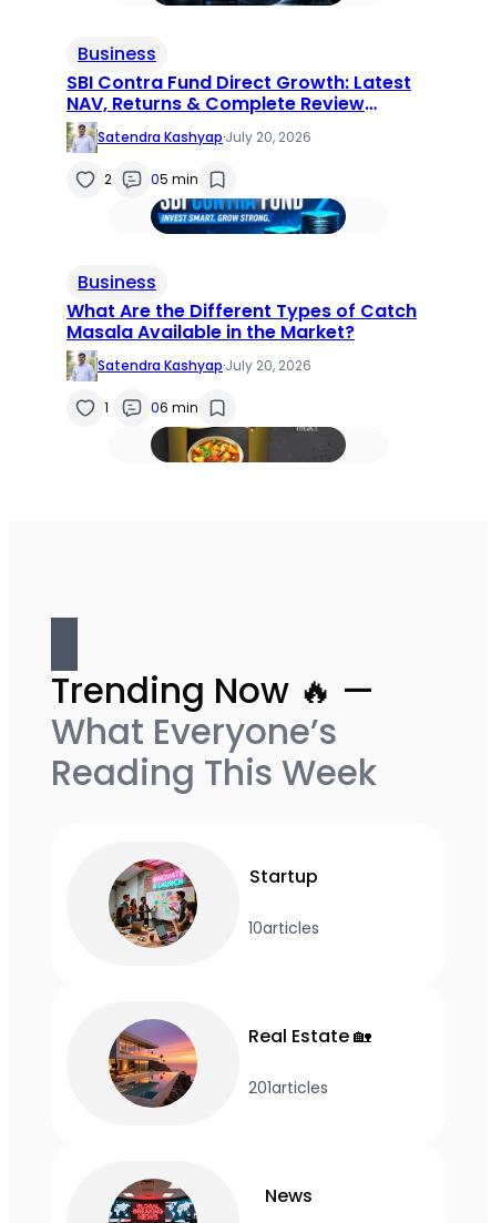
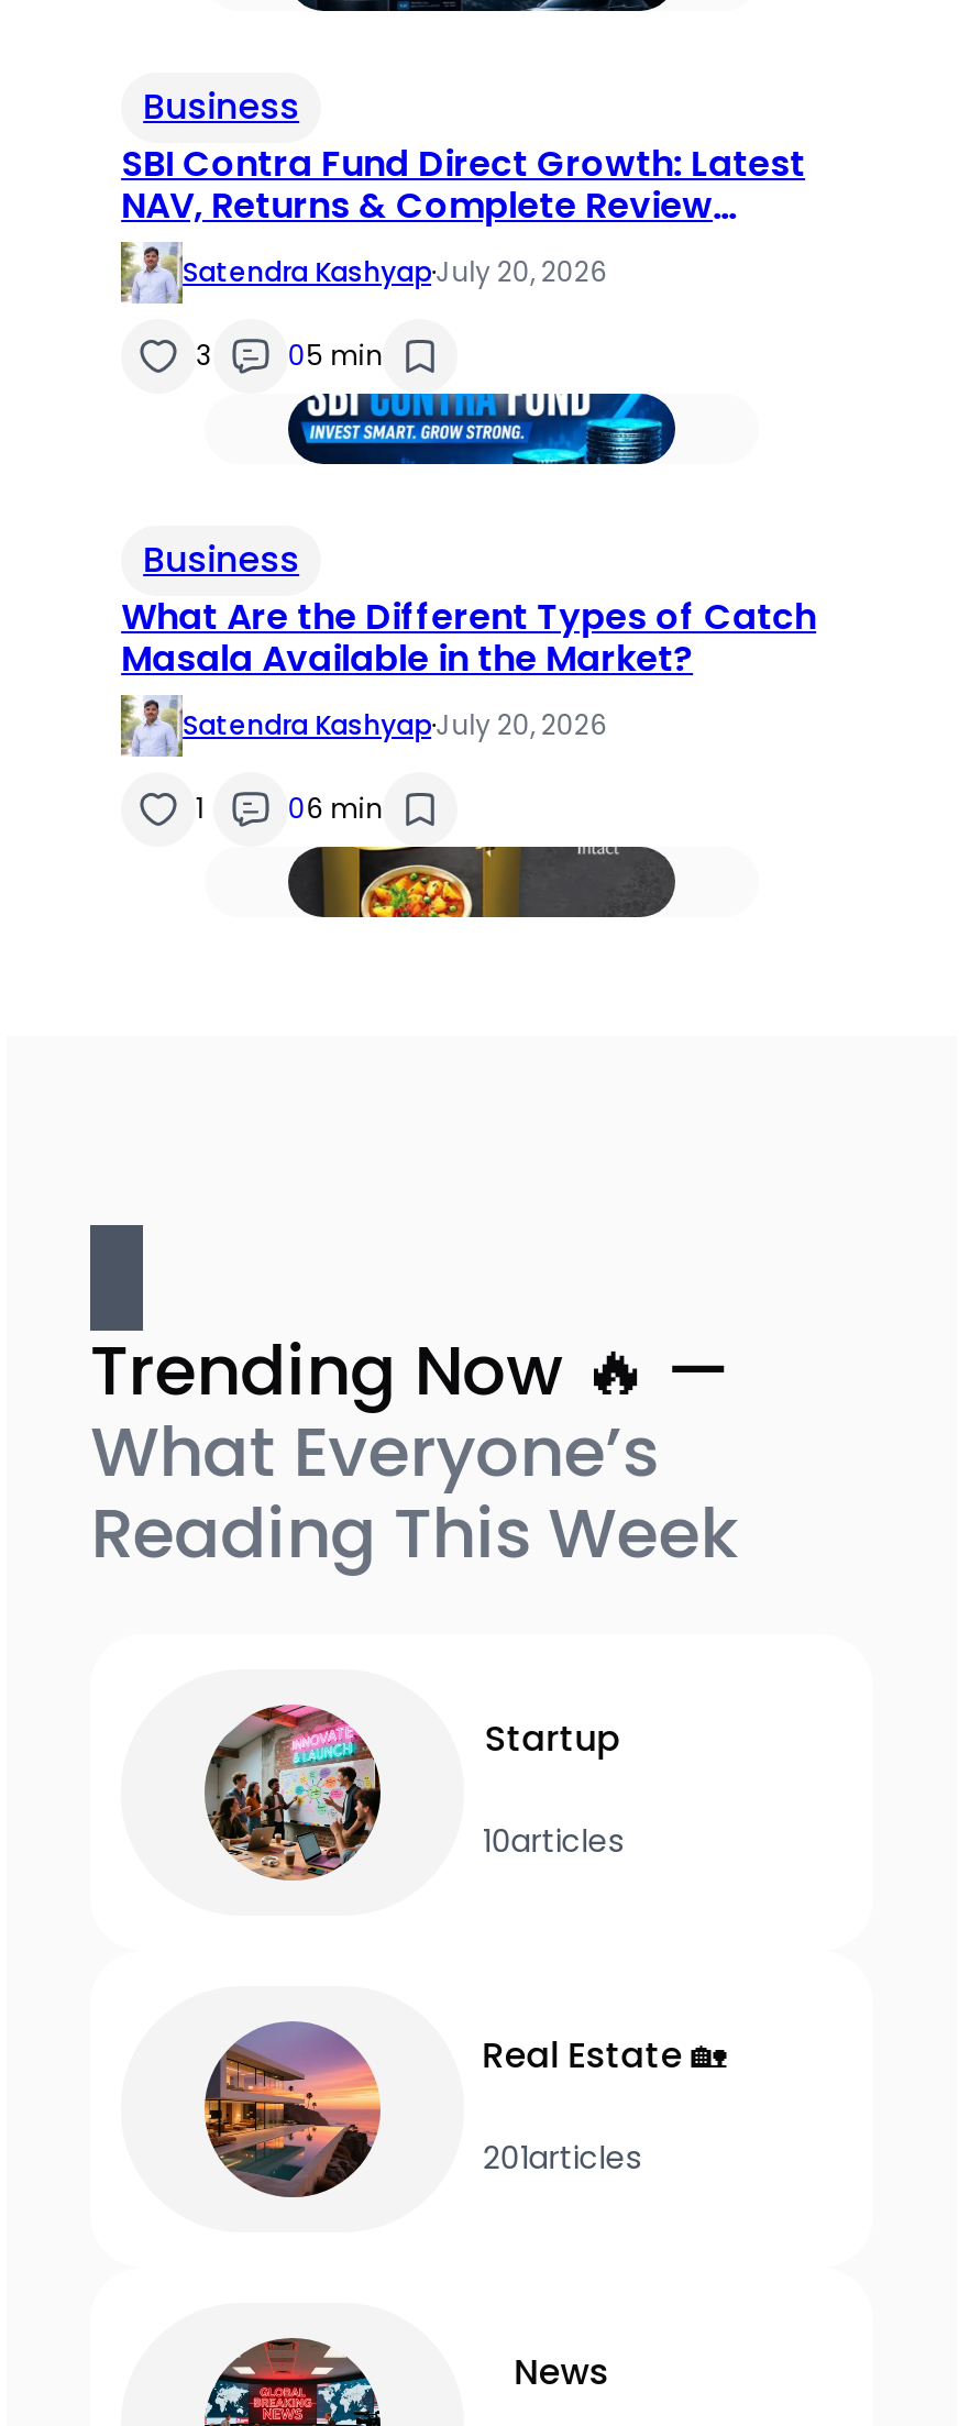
- 2
+ 3
